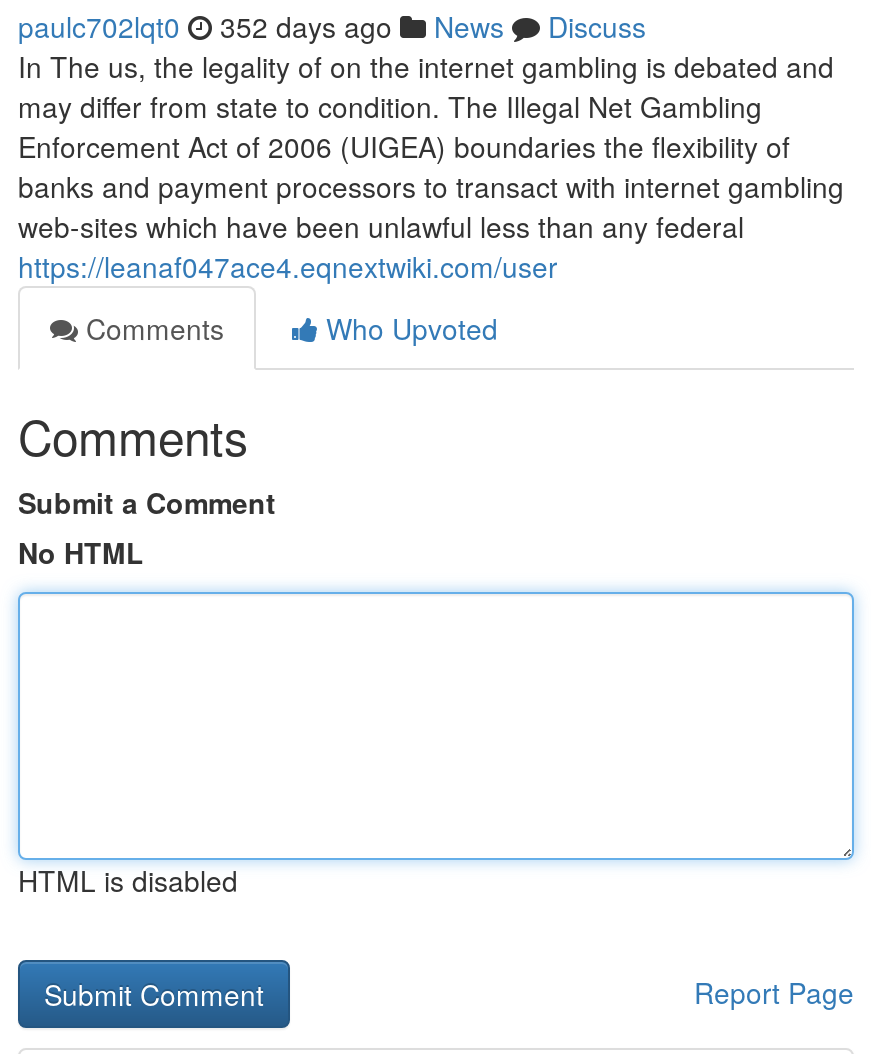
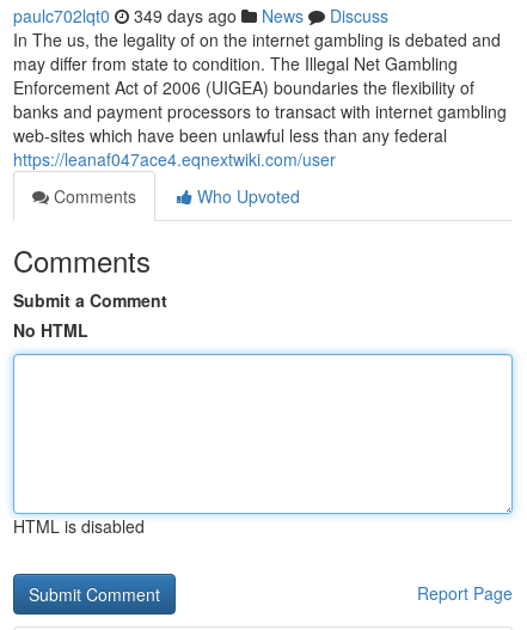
- paulc702lqt0 352 days ago News Discuss
+ paulc702lqt0 349 days ago News Discuss
